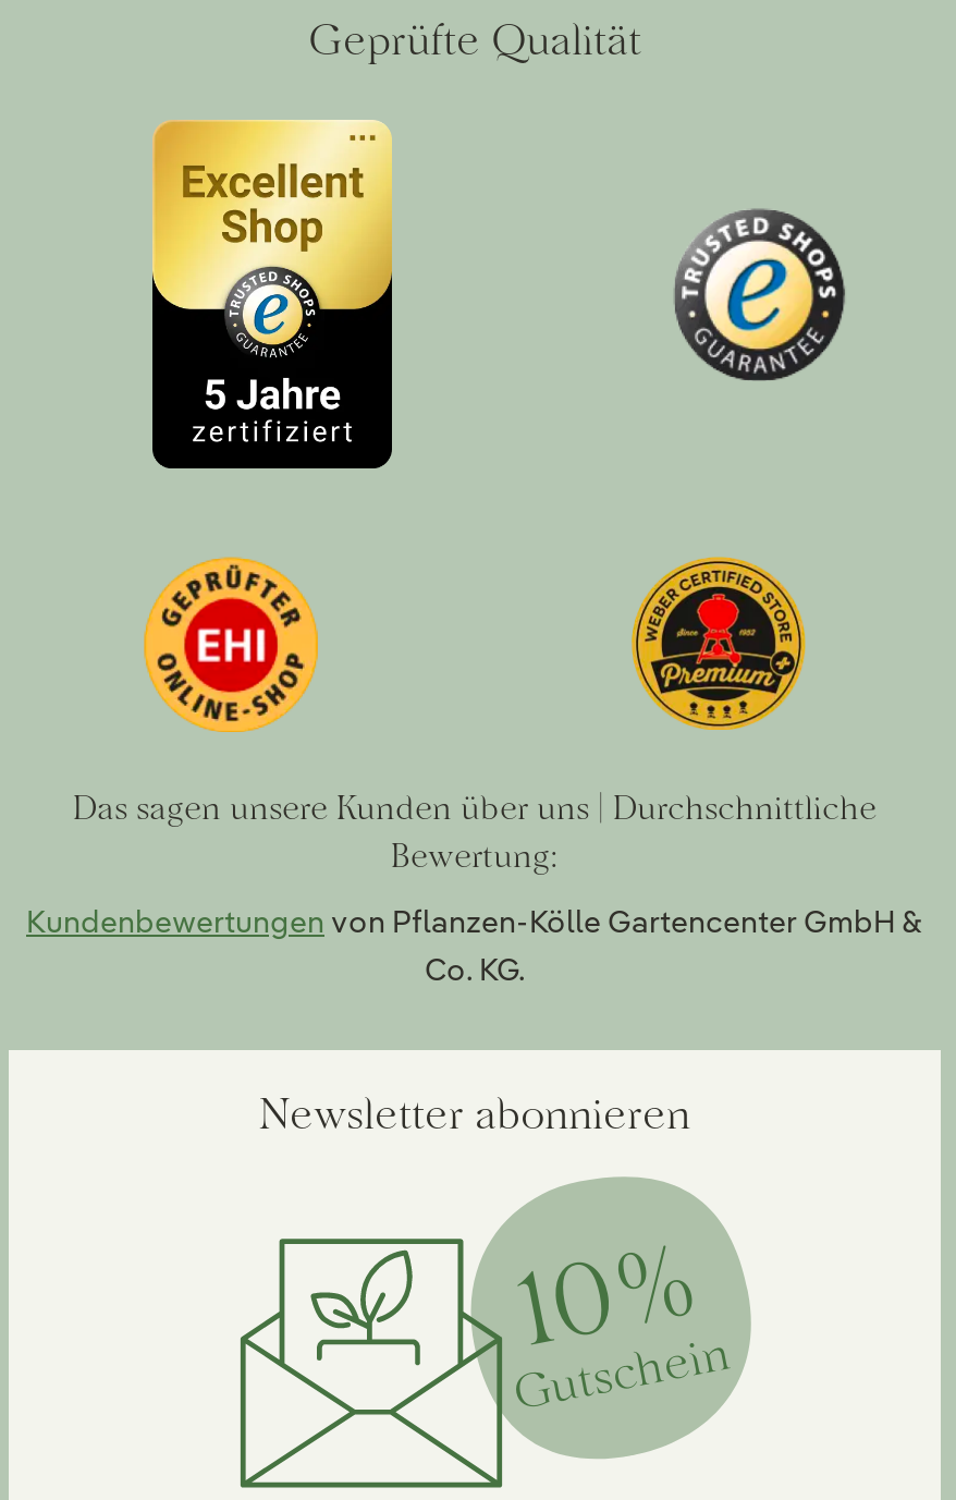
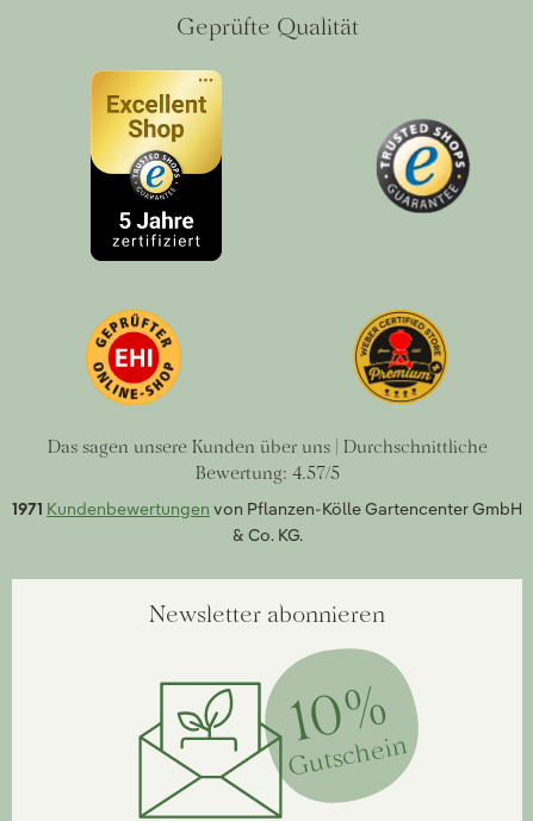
- Bewertung:
+ Bewertung: 4.57/5

- Kundenbewertungen von Pflanzen-Kölle Gartencenter GmbH &
- Co. KG.
+ 1971 Kundenbewertungen von Pflanzen-Kölle Gartencenter GmbH
+ & Co. KG.
